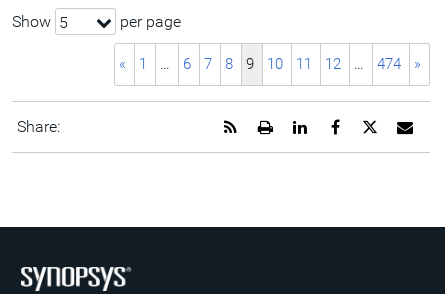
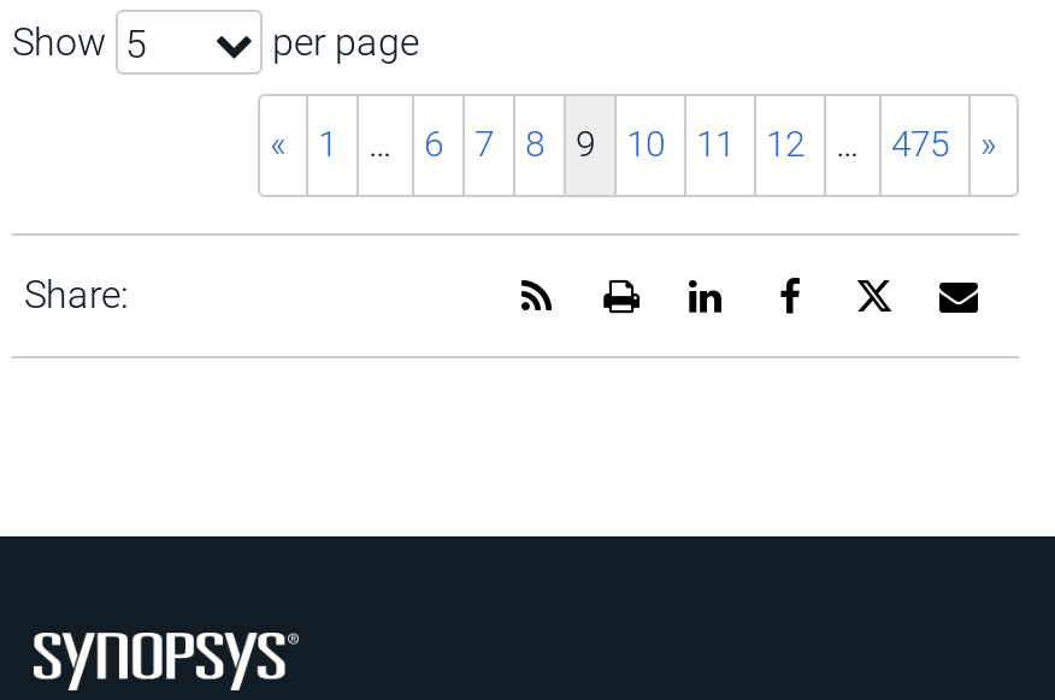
- 474
+ 475
